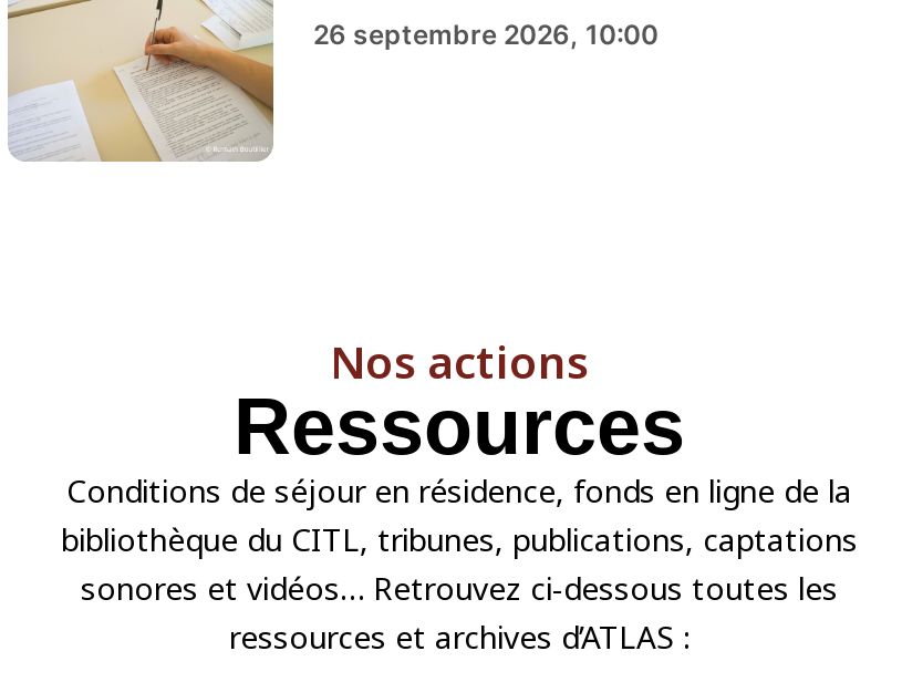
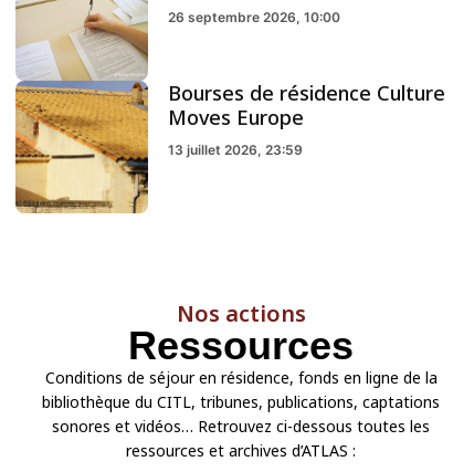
+ [image]
+ Bourses de résidence Culture
+ Moves Europe
+ 13 juillet 2026, 23:59
